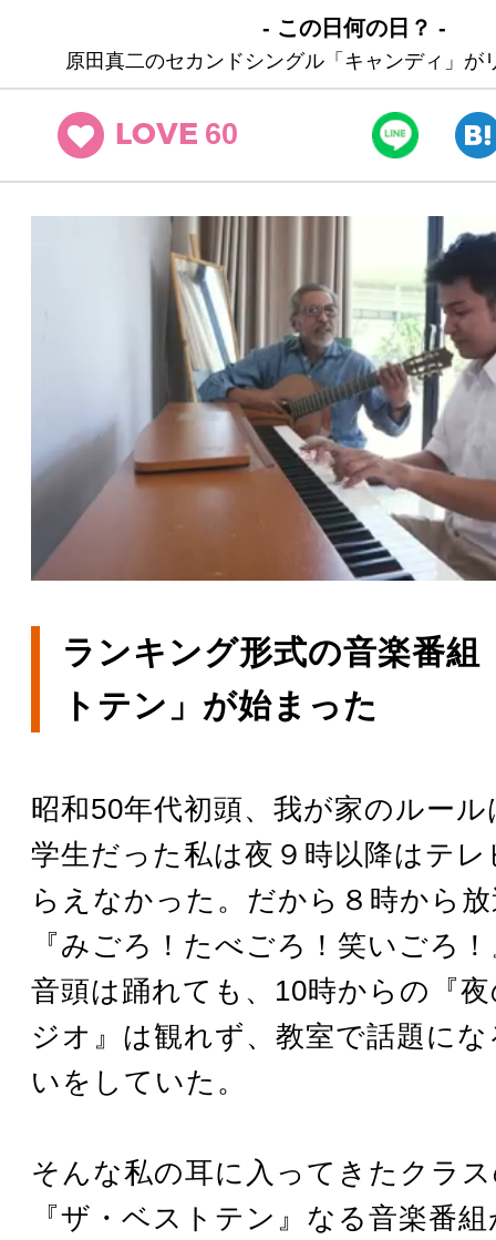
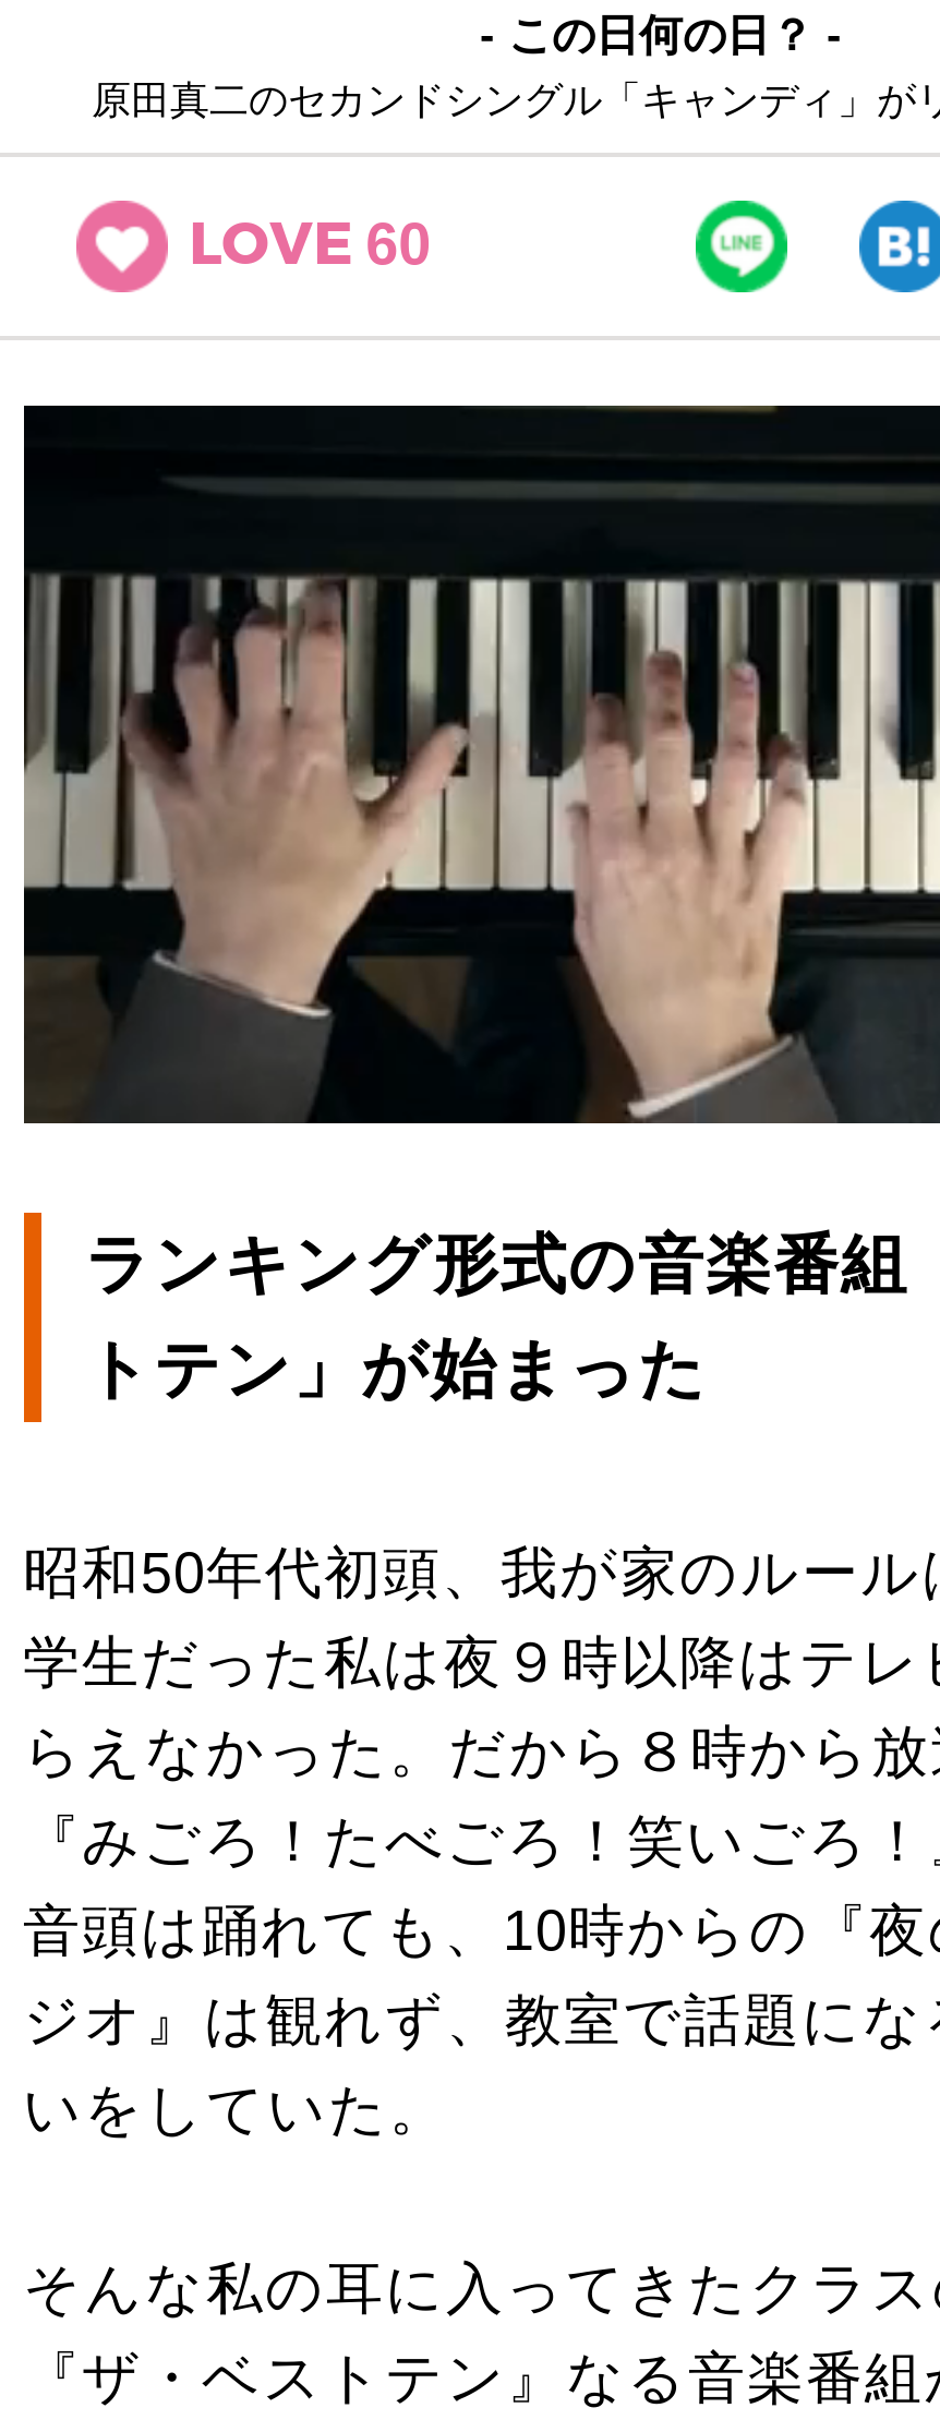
- [image]
+ [image]
